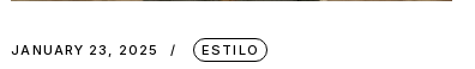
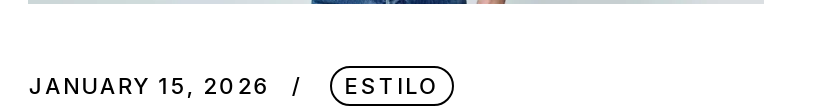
- JANUARY 23, 2025
+ JANUARY 15, 2026
